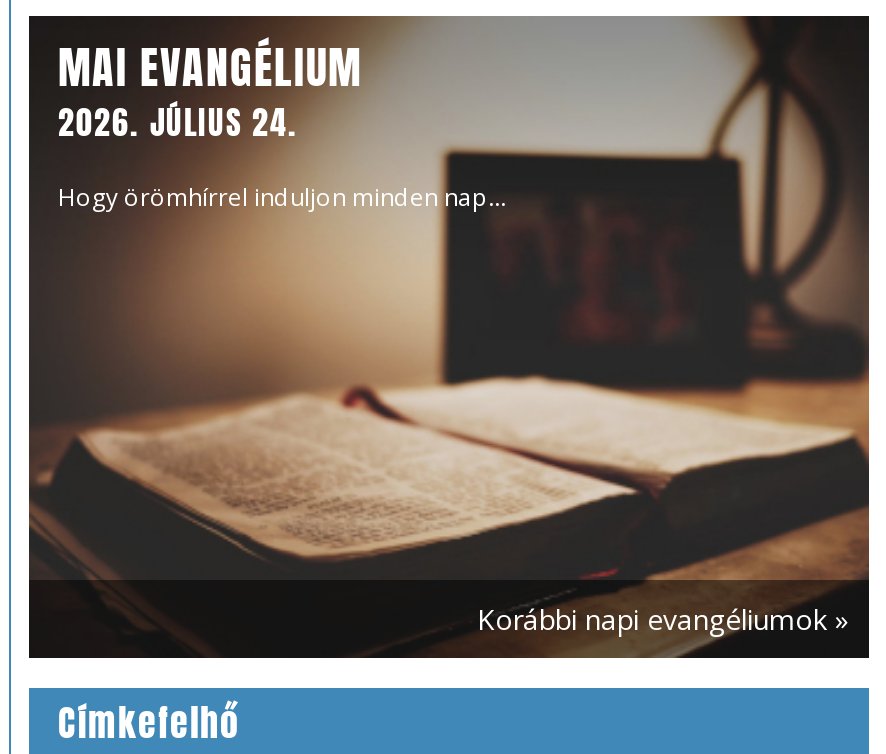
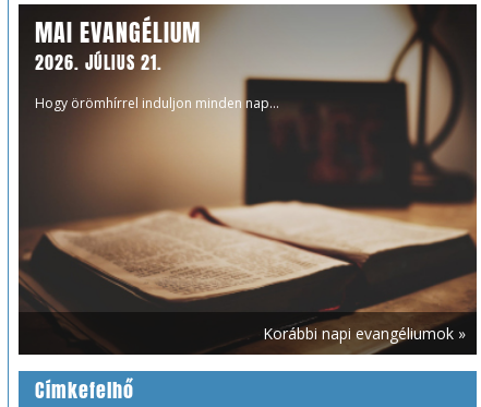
- 2026. JÚLIUS 24.
+ 2026. JÚLIUS 21.
